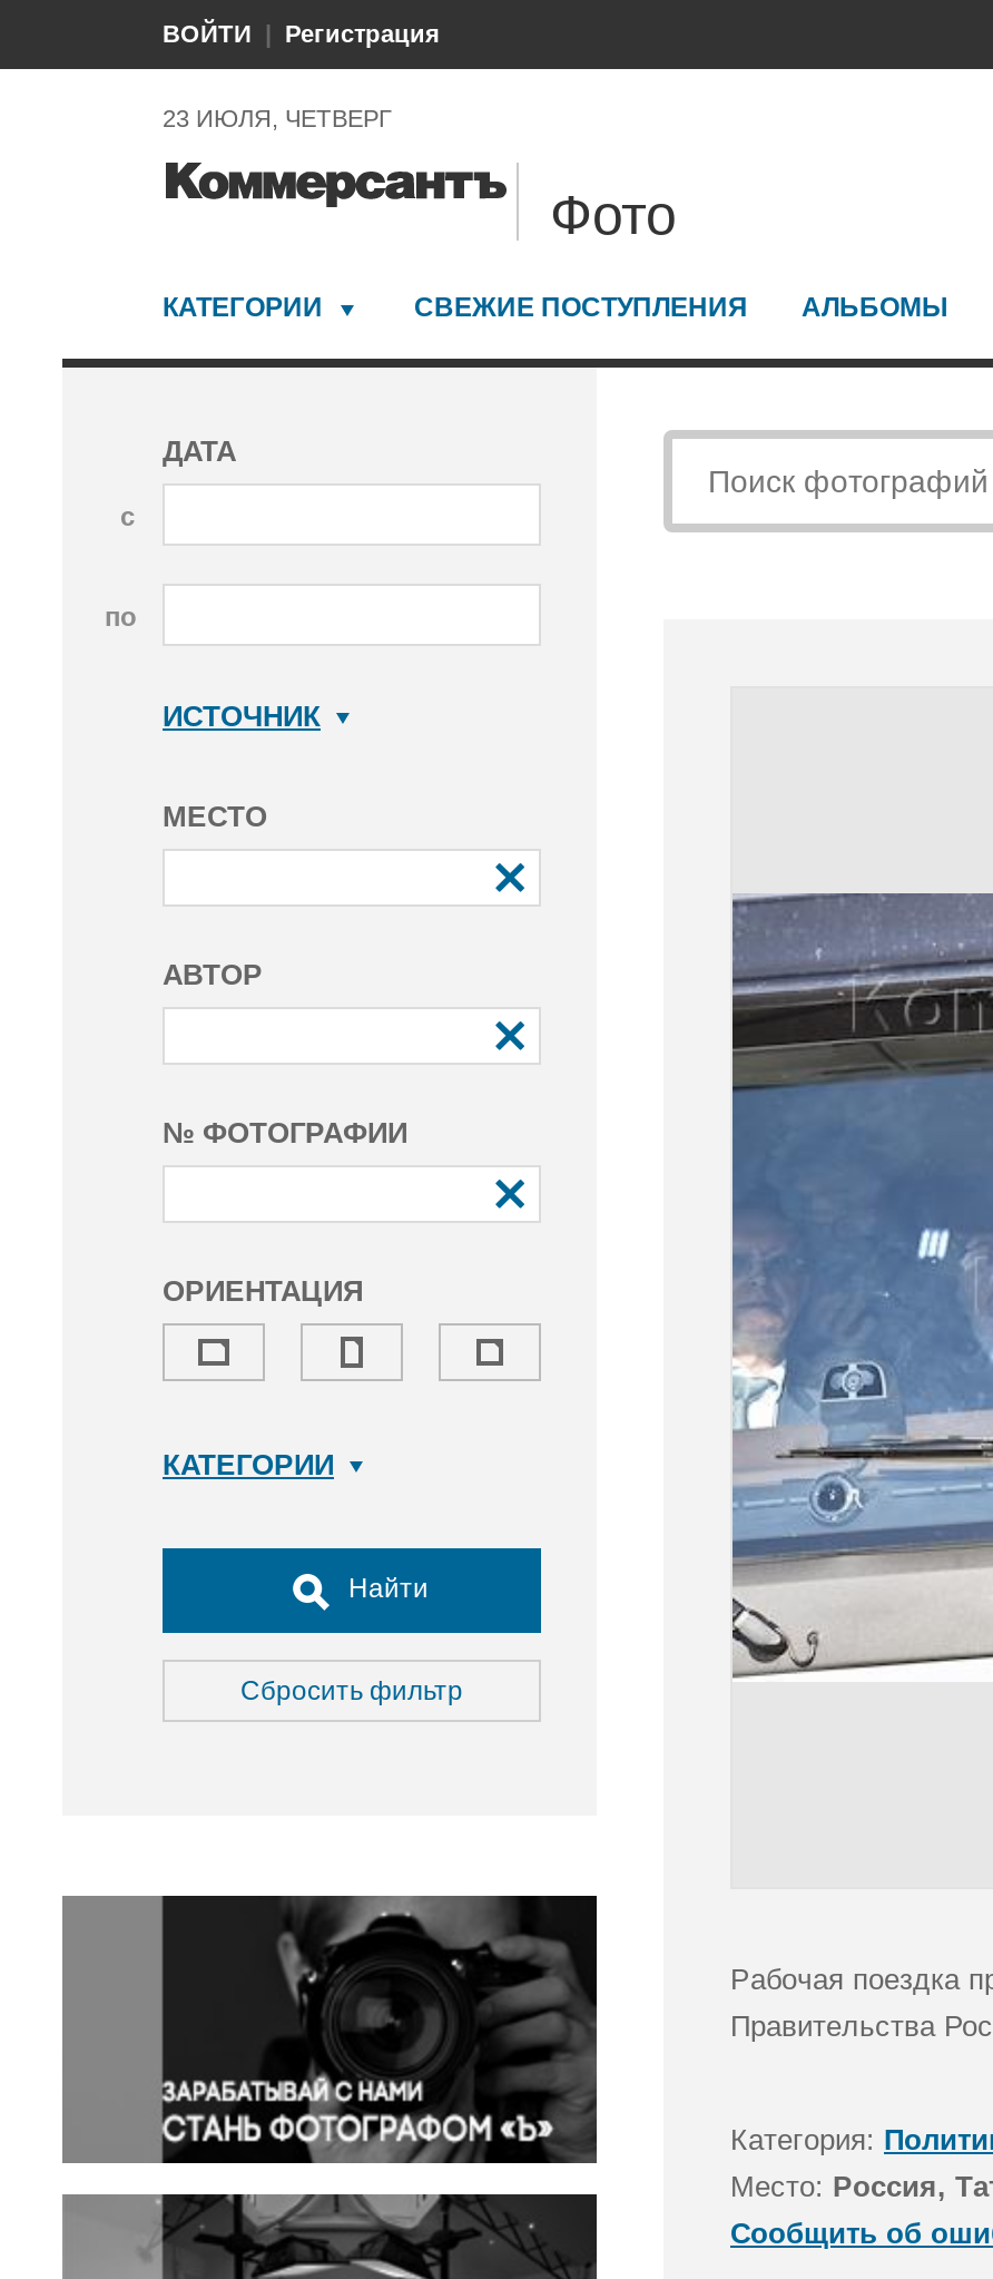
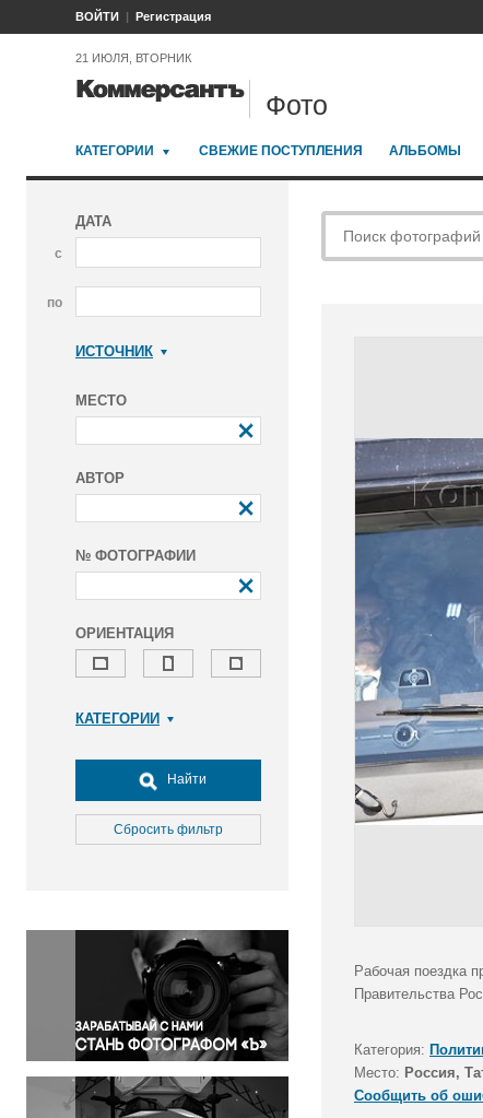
- 23 ИЮЛЯ, ЧЕТВЕРГ
+ 21 ИЮЛЯ, ВТОРНИК
